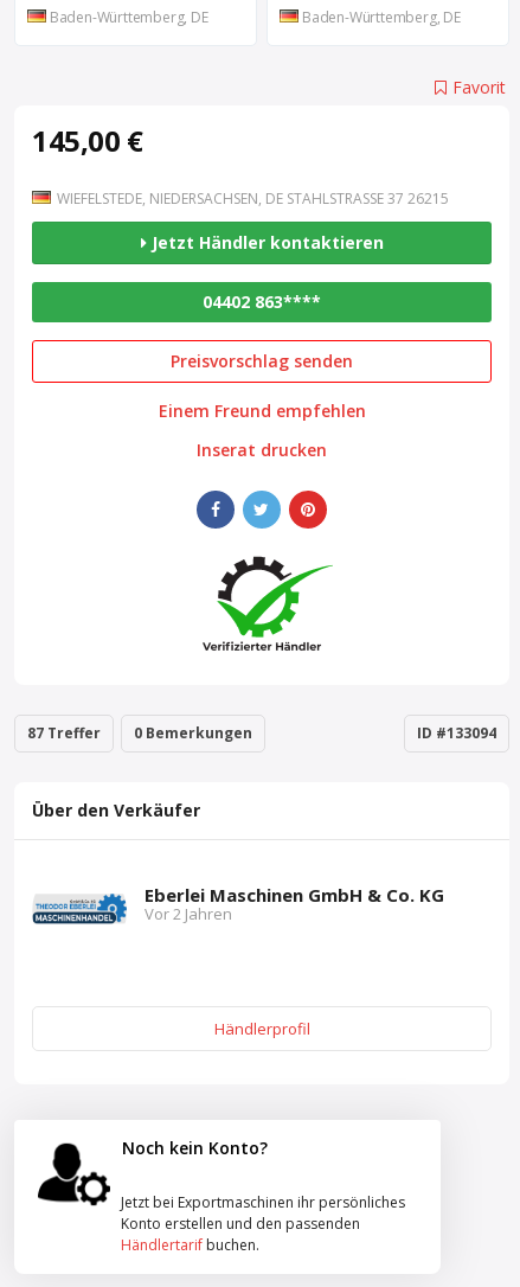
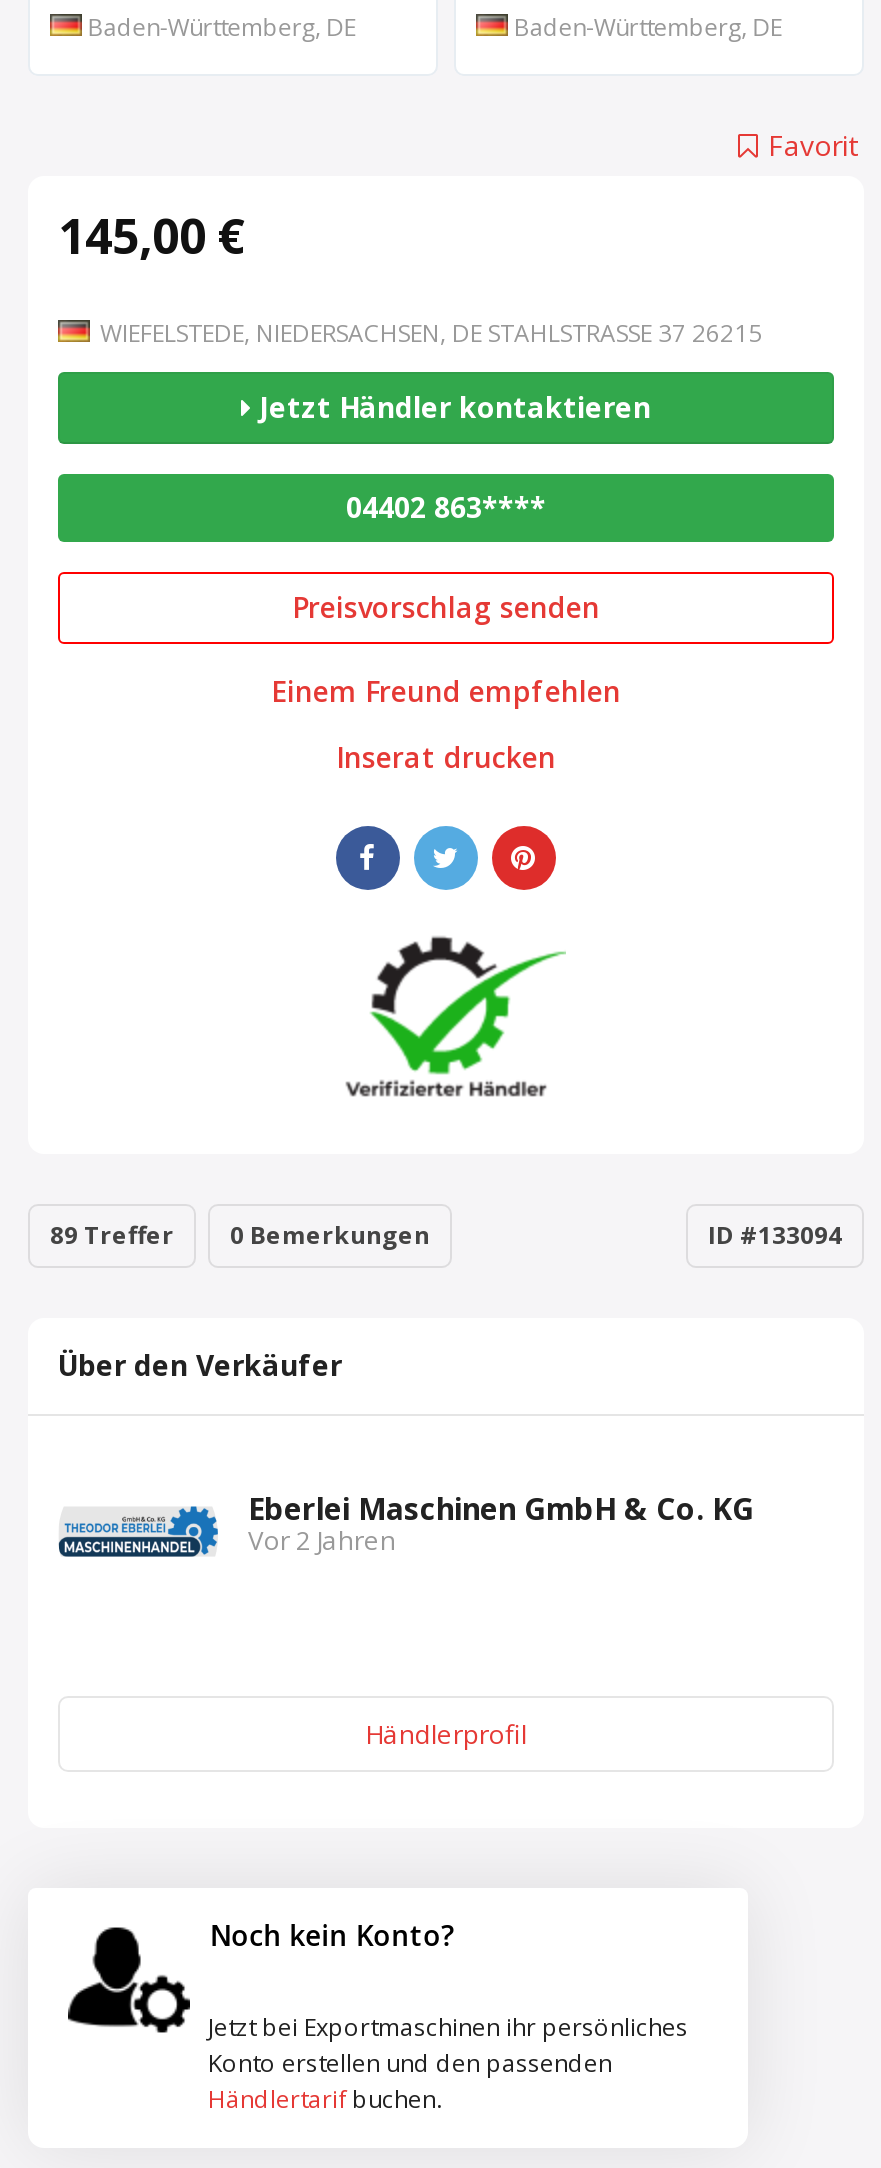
- 87 Treffer 0 Bemerkungen
+ 89 Treffer 0 Bemerkungen
